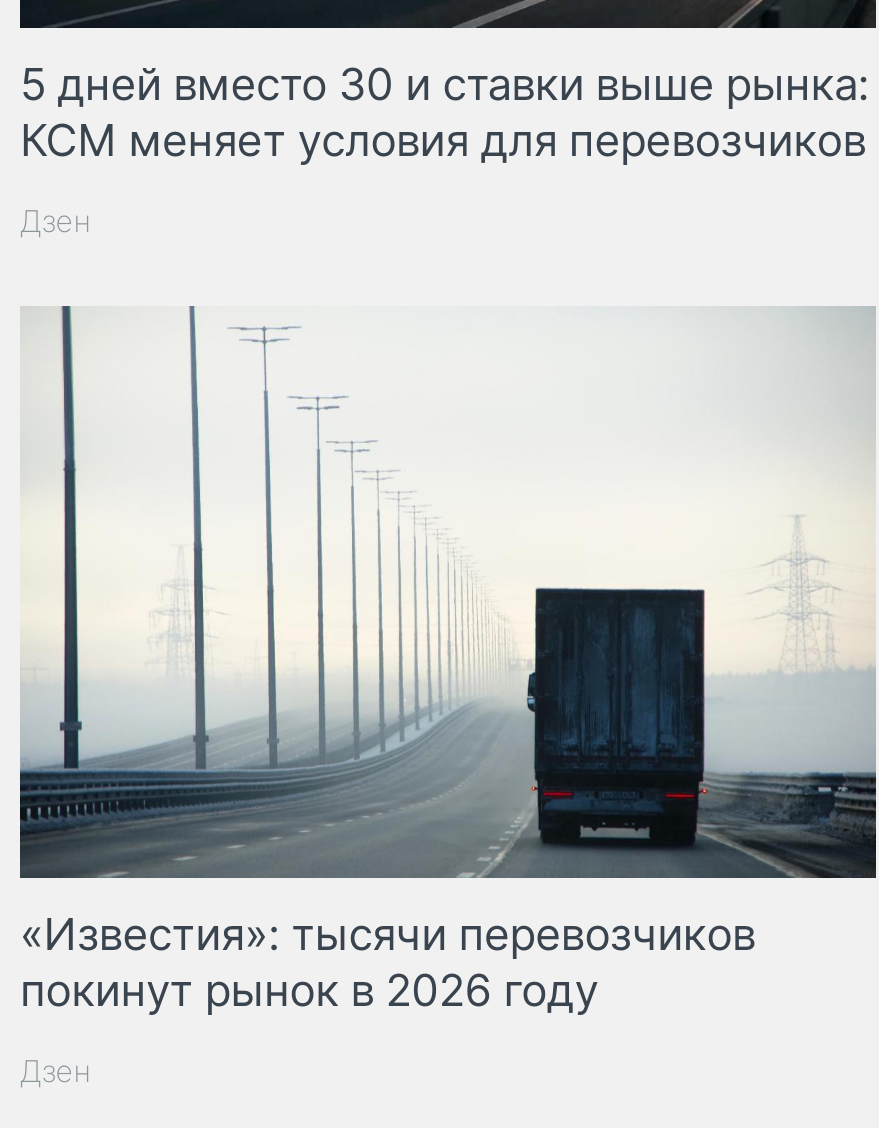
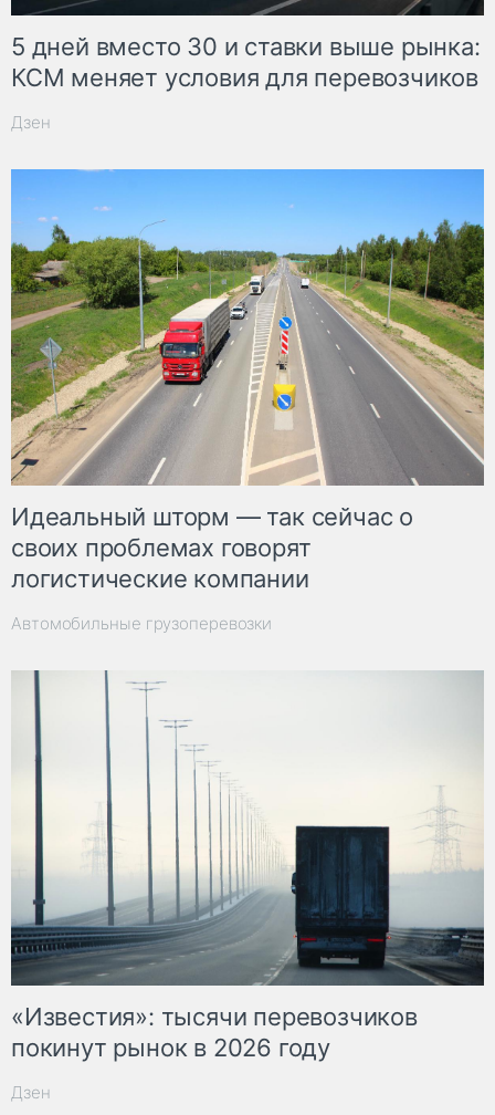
+ [image]
+ Идеальный шторм — так сейчас о
+ своих проблемах говорят
+ логистические компании
+ Автомобильные грузоперевозки
